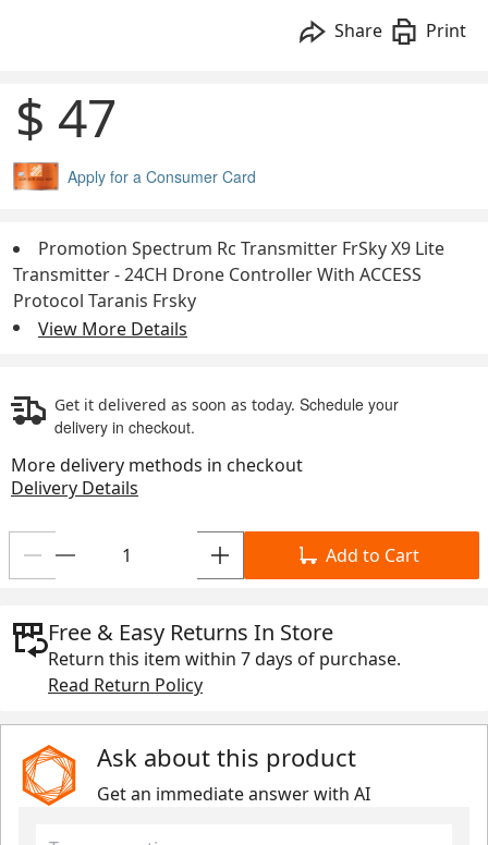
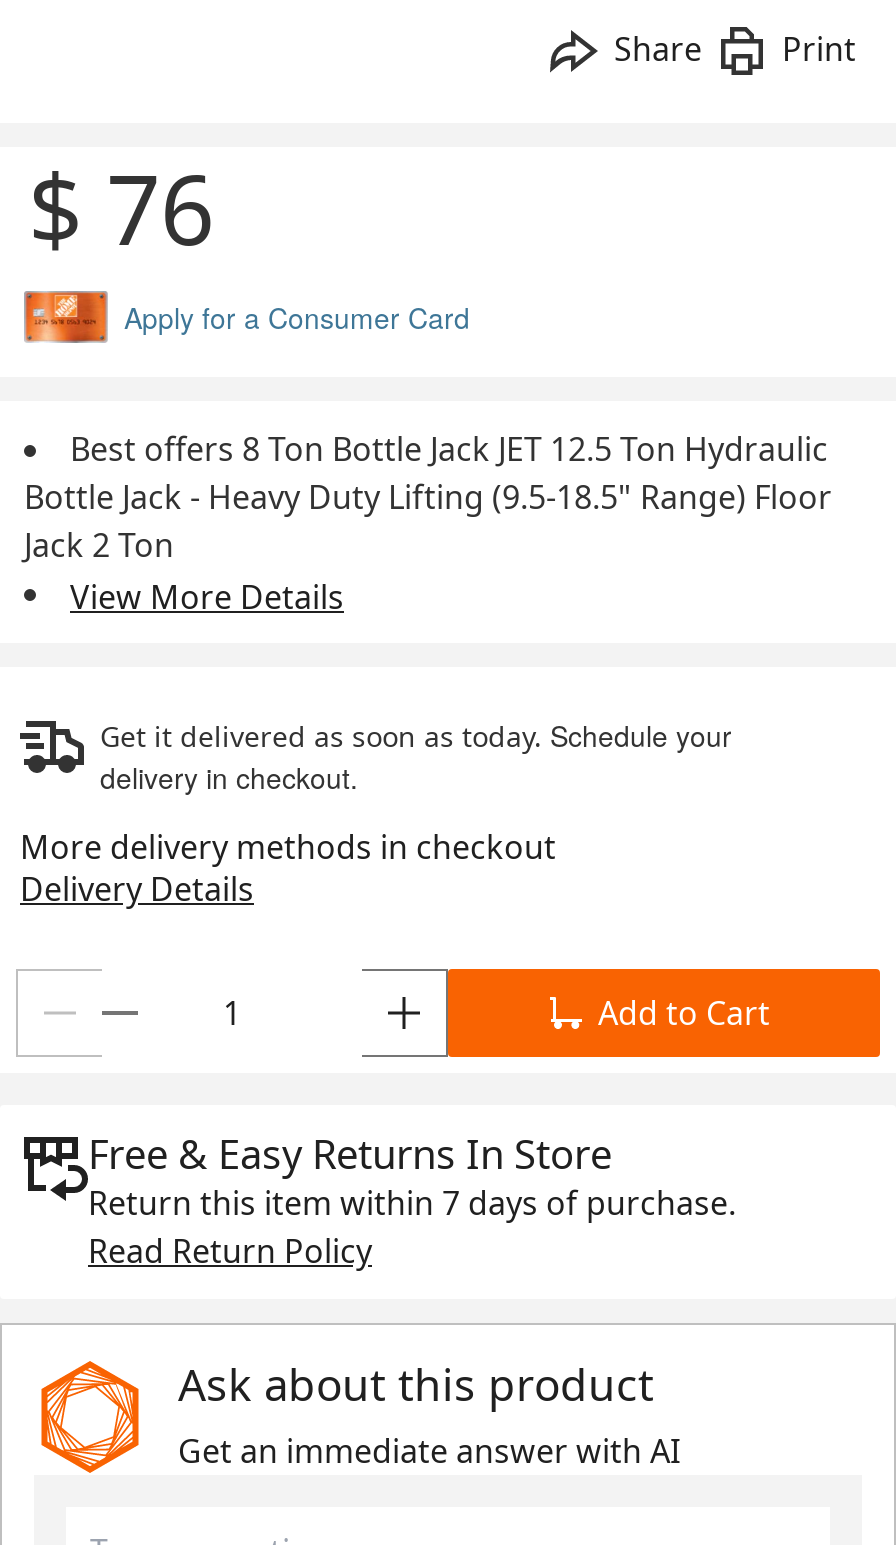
- $ 47
+ $ 76

- Promotion Spectrum Rc Transmitter FrSky X9 Lite
- Transmitter - 24CH Drone Controller With ACCESS
- Protocol Taranis Frsky
+ Best offers 8 Ton Bottle Jack JET 12.5 Ton Hydraulic
+ Bottle Jack - Heavy Duty Lifting (9.5-18.5" Range) Floor
+ Jack 2 Ton
